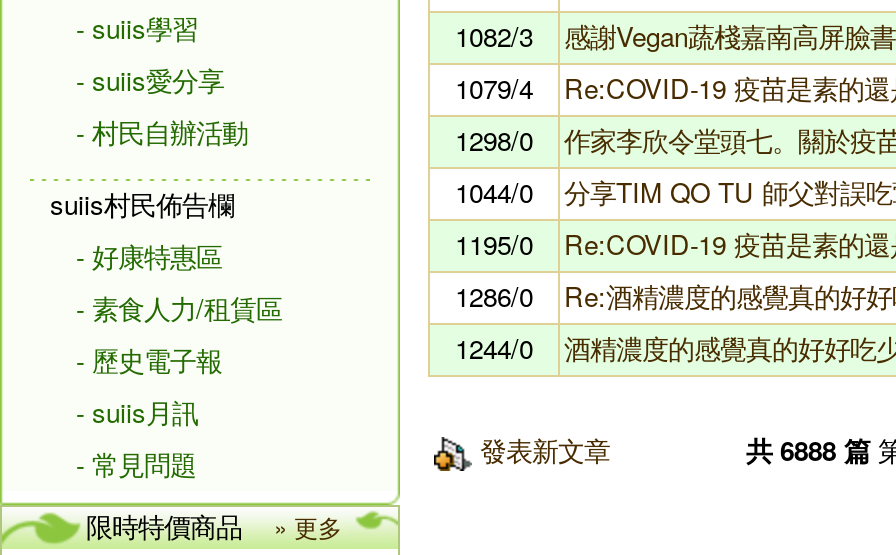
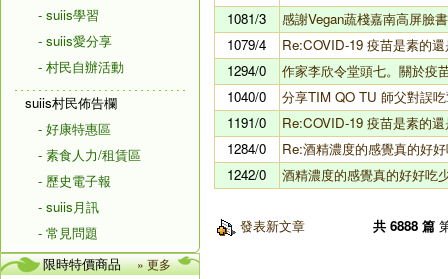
- 1082/3
+ 1081/3

- 1298/0
+ 1294/0

- 1044/0
+ 1040/0

- 1195/0
+ 1191/0

- 1286/0
+ 1284/0

- 1244/0
+ 1242/0
